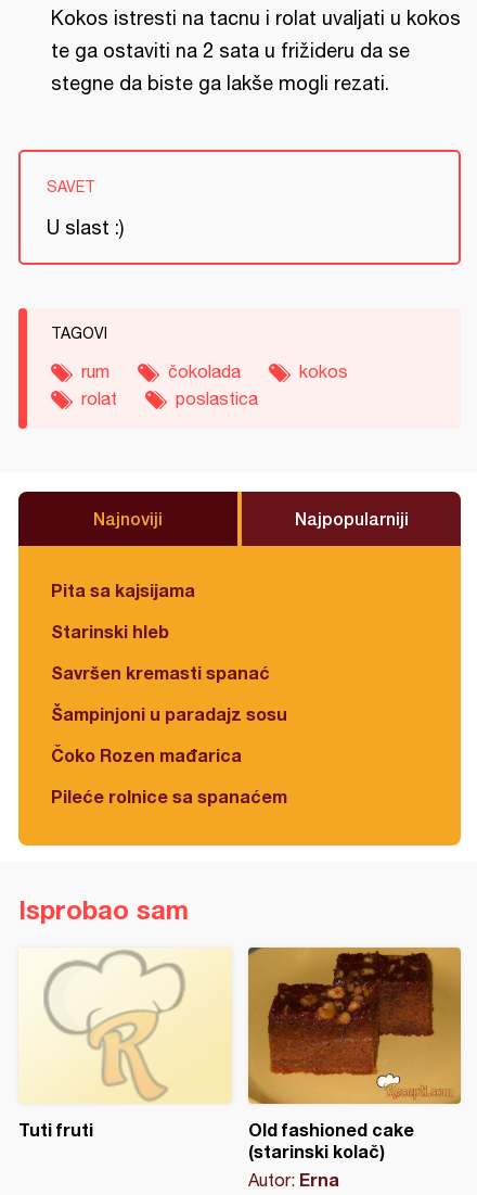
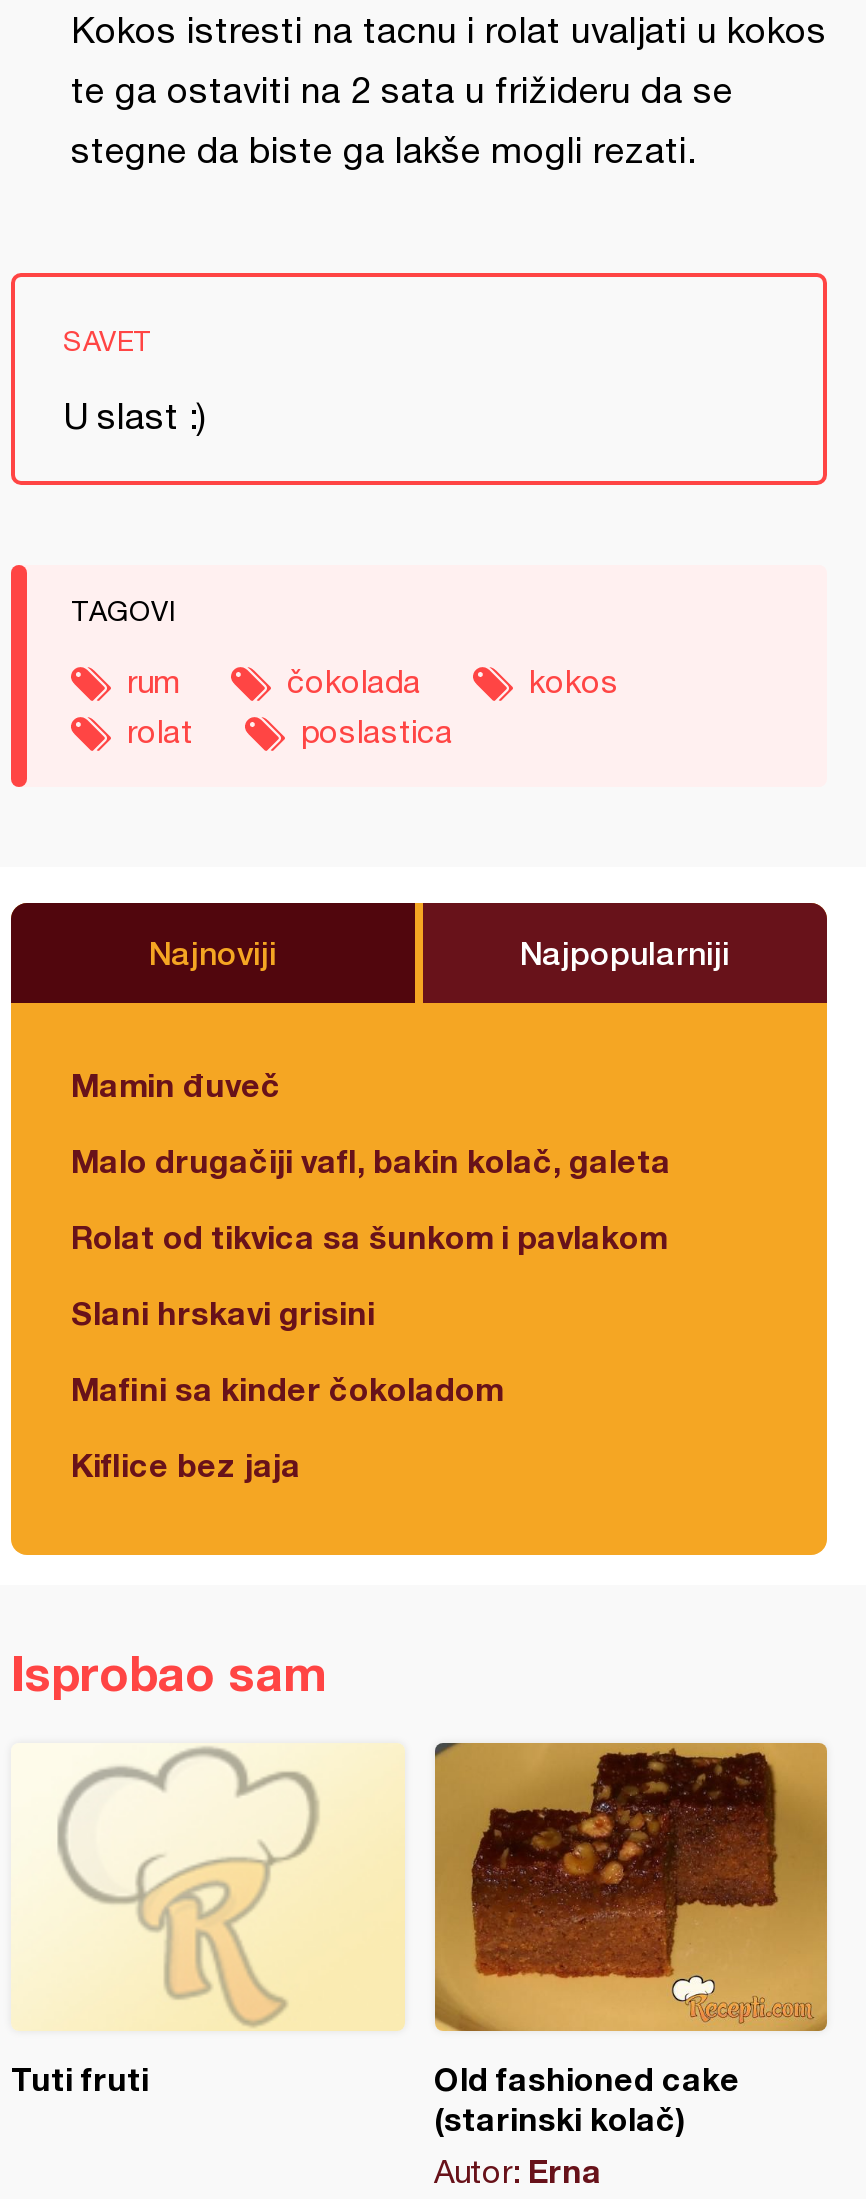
- Pita sa kajsijama
+ Mamin đuveč

- Starinski hleb
+ Malo drugačiji vafl, bakin kolač, galeta

- Savršen kremasti spanać
+ Rolat od tikvica sa šunkom i pavlakom

- Šampinjoni u paradajz sosu
+ Slani hrskavi grisini

- Čoko Rozen mađarica
+ Mafini sa kinder čokoladom

- Pileće rolnice sa spanaćem
+ Kiflice bez jaja
